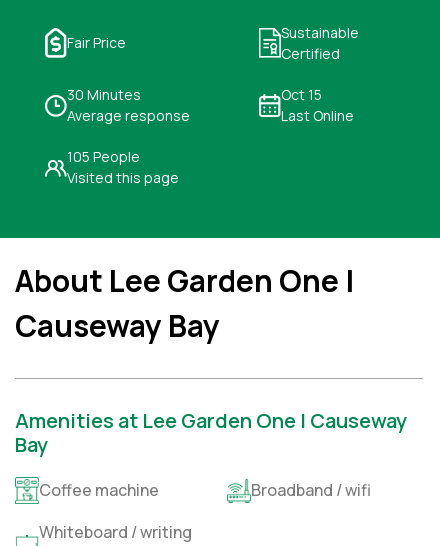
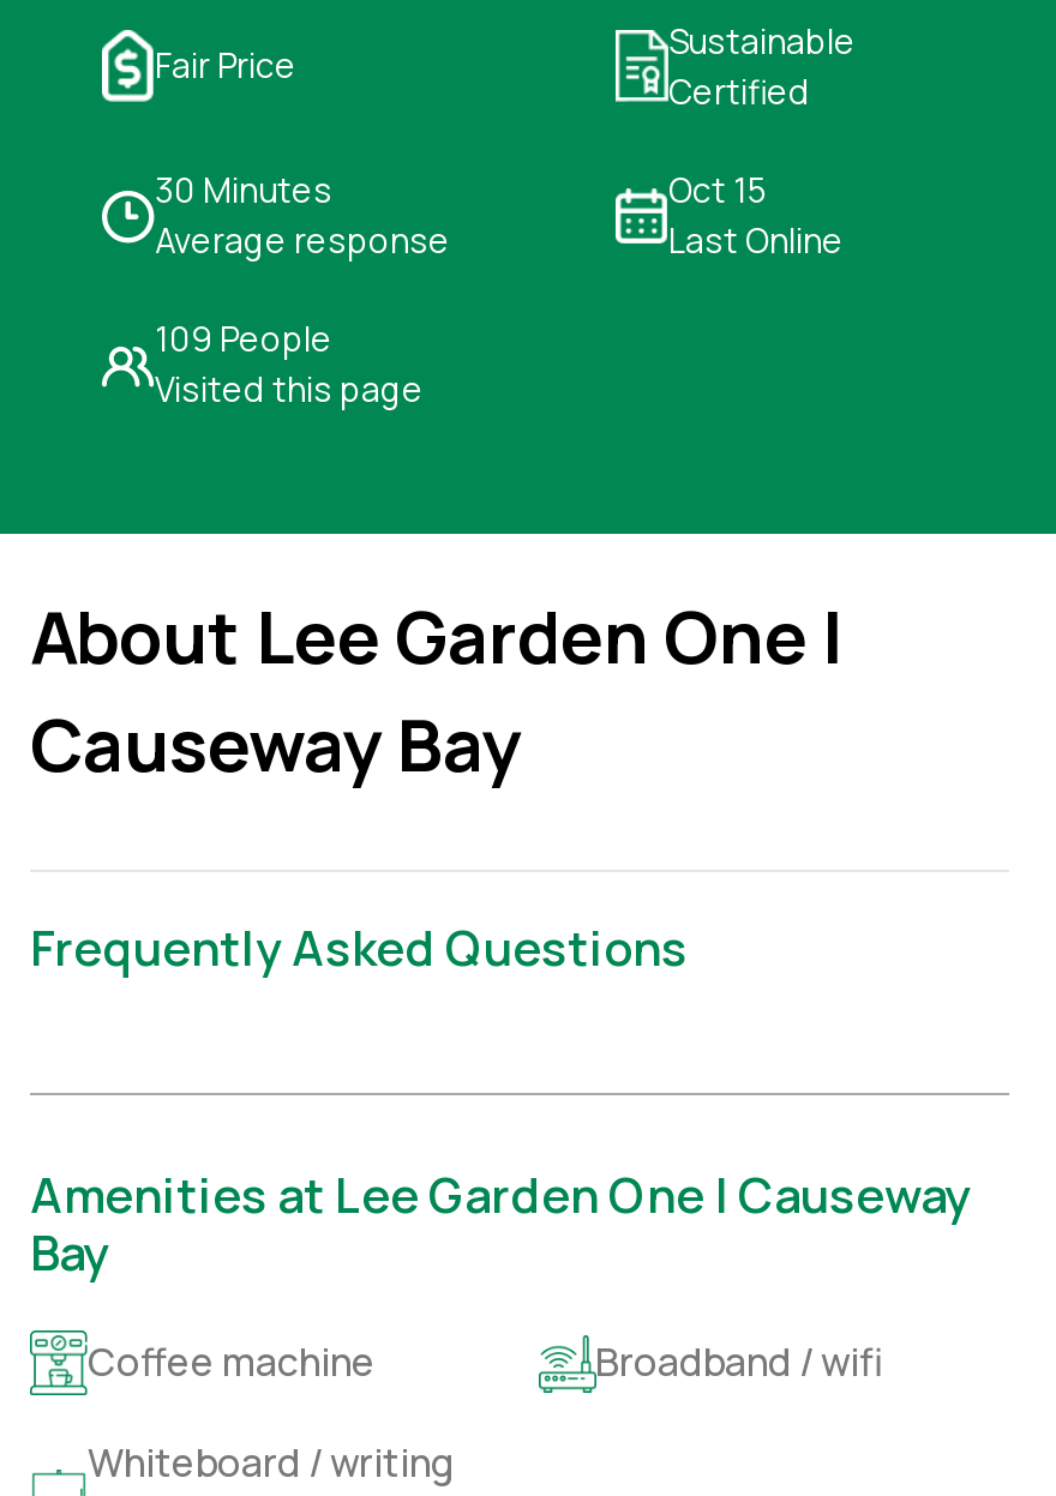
- 105 People
+ 109 People

+ Frequently Asked Questions
